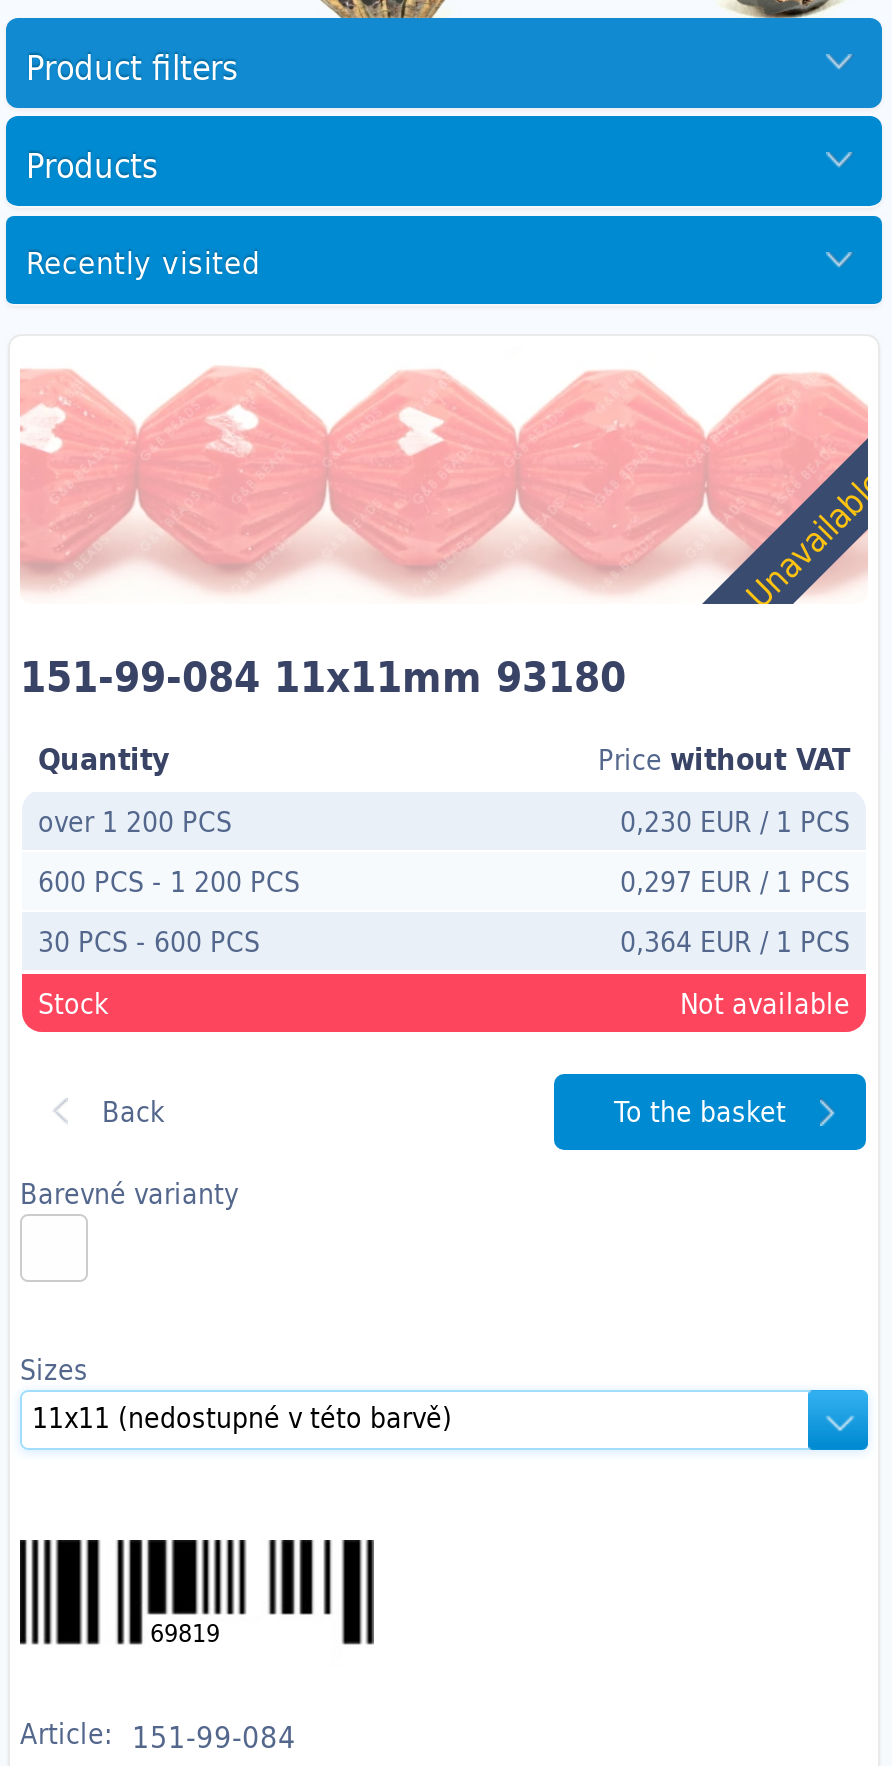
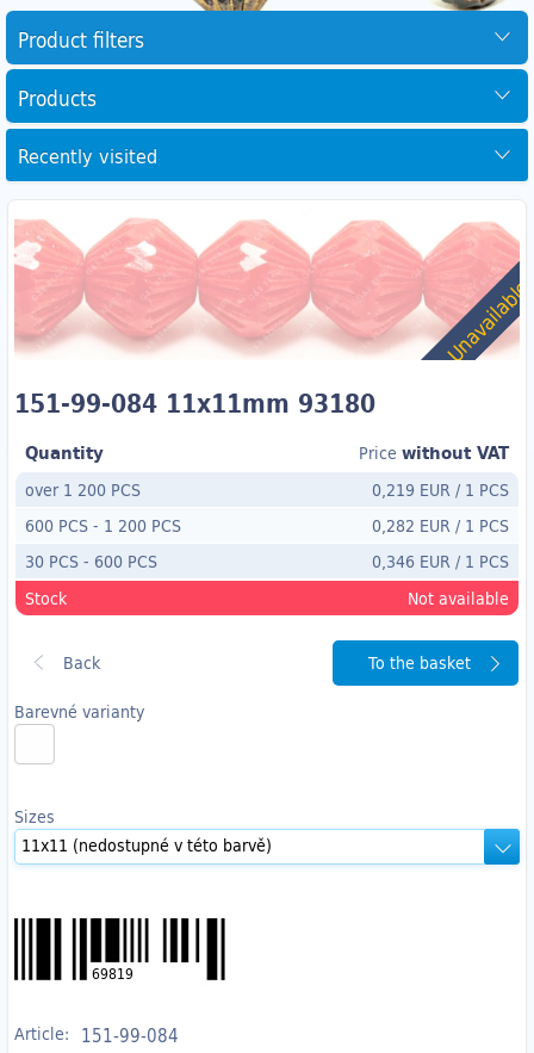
- 0,230 EUR / 1 PCS
+ 0,219 EUR / 1 PCS

- 0,297 EUR / 1 PCS
+ 0,282 EUR / 1 PCS

- 0,364 EUR / 1 PCS
+ 0,346 EUR / 1 PCS
